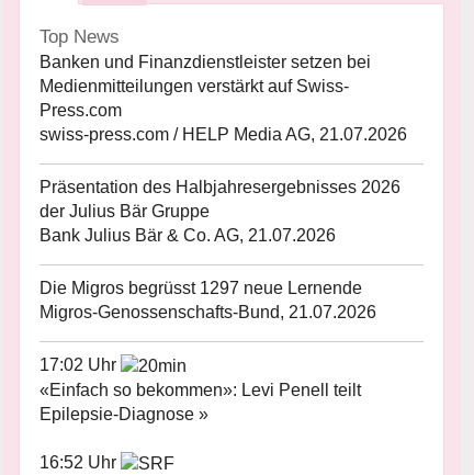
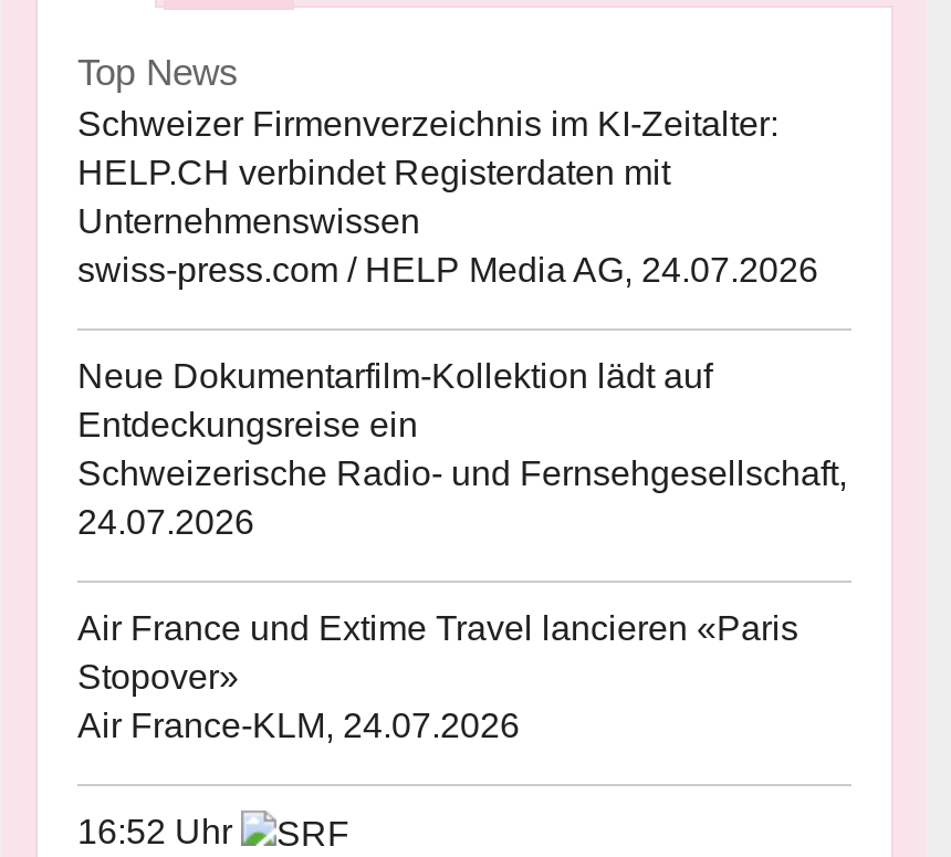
- Banken und Finanzdienstleister setzen bei
- Medienmitteilungen verstärkt auf Swiss-
- Press.com
- swiss-press.com / HELP Media AG, 21.07.2026
- Präsentation des Halbjahresergebnisses 2026
- der Julius Bär Gruppe
- Bank Julius Bär & Co. AG, 21.07.2026
- Die Migros begrüsst 1297 neue Lernende
- Migros-Genossenschafts-Bund, 21.07.2026
- 17:02 Uhr
- «Einfach so bekommen»: Levi Penell teilt
- Epilepsie-Diagnose »
+ Schweizer Firmenverzeichnis im KI-Zeitalter:
+ HELP.CH verbindet Registerdaten mit
+ Unternehmenswissen
+ swiss-press.com / HELP Media AG, 24.07.2026
+ Neue Dokumentarfilm-Kollektion lädt auf
+ Entdeckungsreise ein
+ Schweizerische Radio- und Fernsehgesellschaft,
+ 24.07.2026
+ Air France und Extime Travel lancieren «Paris
+ Stopover»
+ Air France-KLM, 24.07.2026
